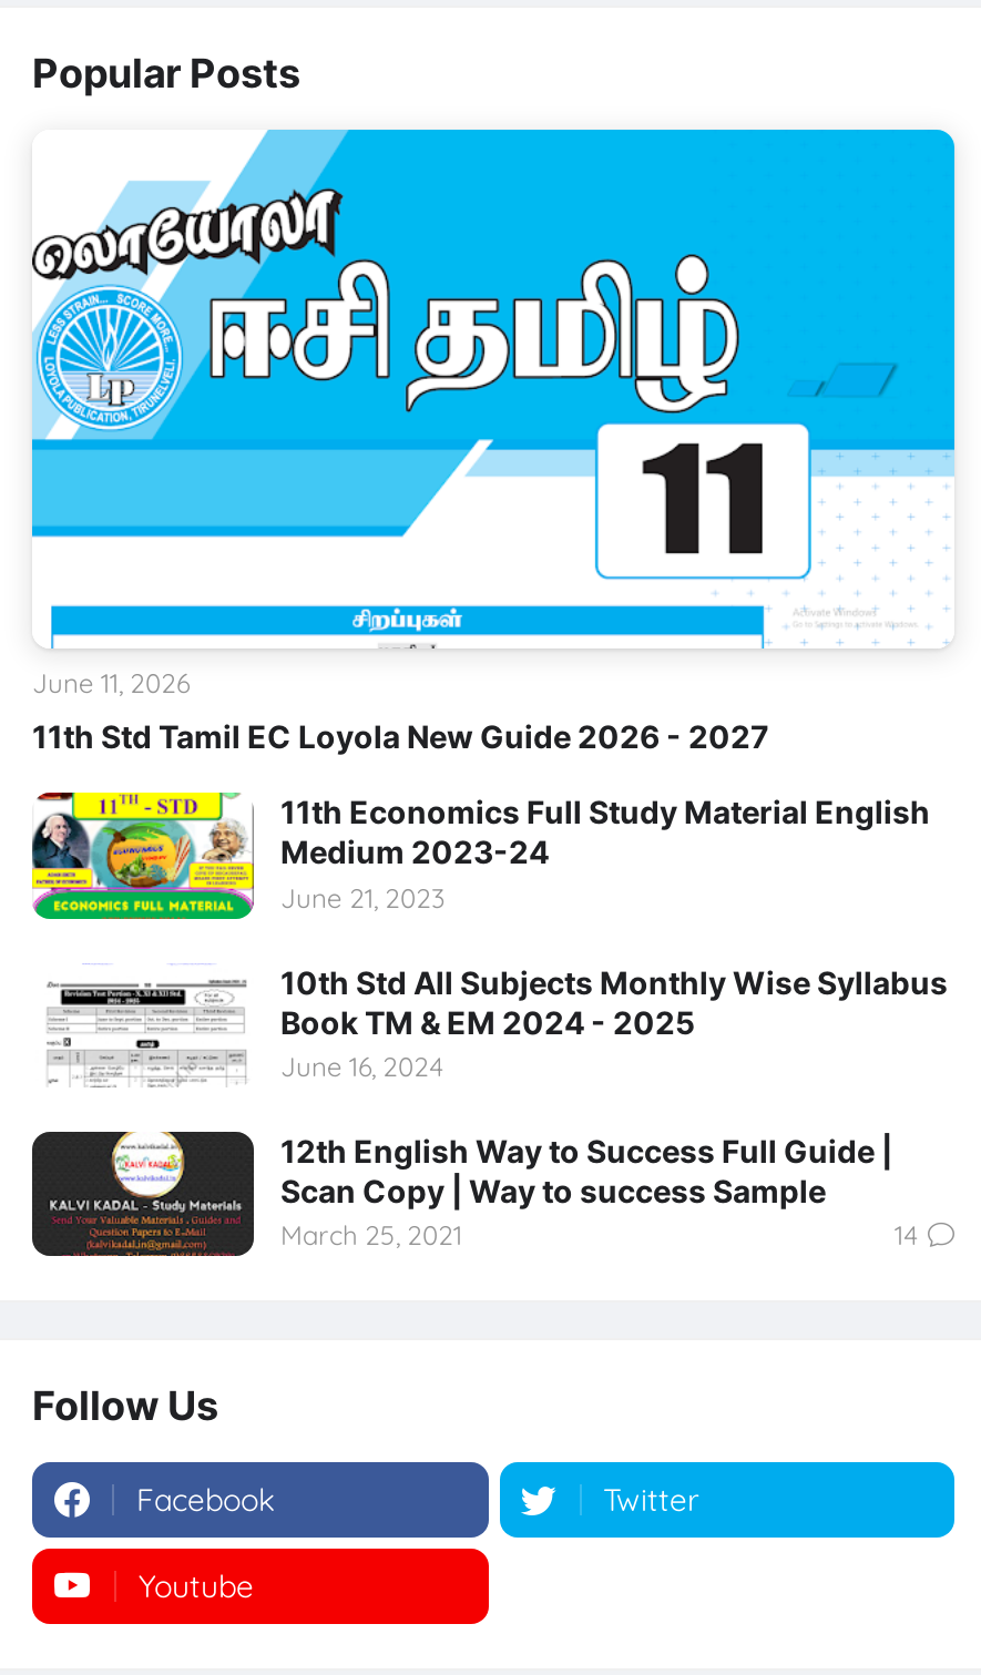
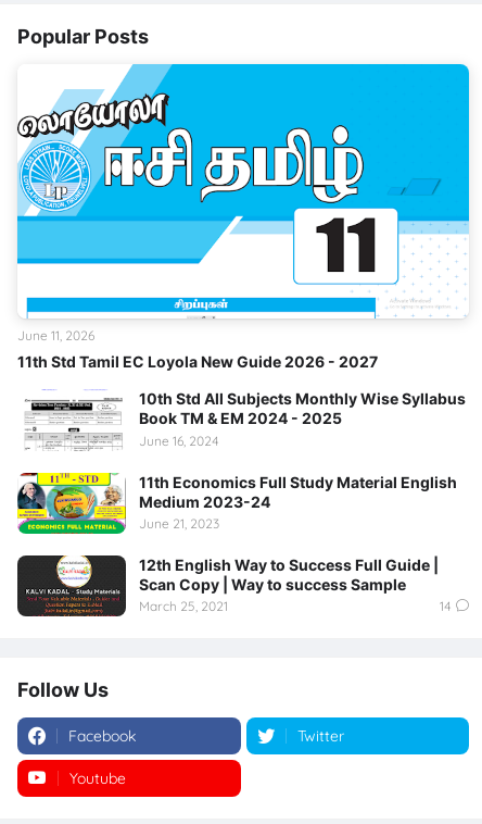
moved down: [image] | 11th Economics Full Study Material English | Medium 2023-24 | June 21, 2023

moved up: 10th Std All Subjects Monthly Wise Syllabus | Book TM & EM 2024 - 2025 | June 16, 2024
